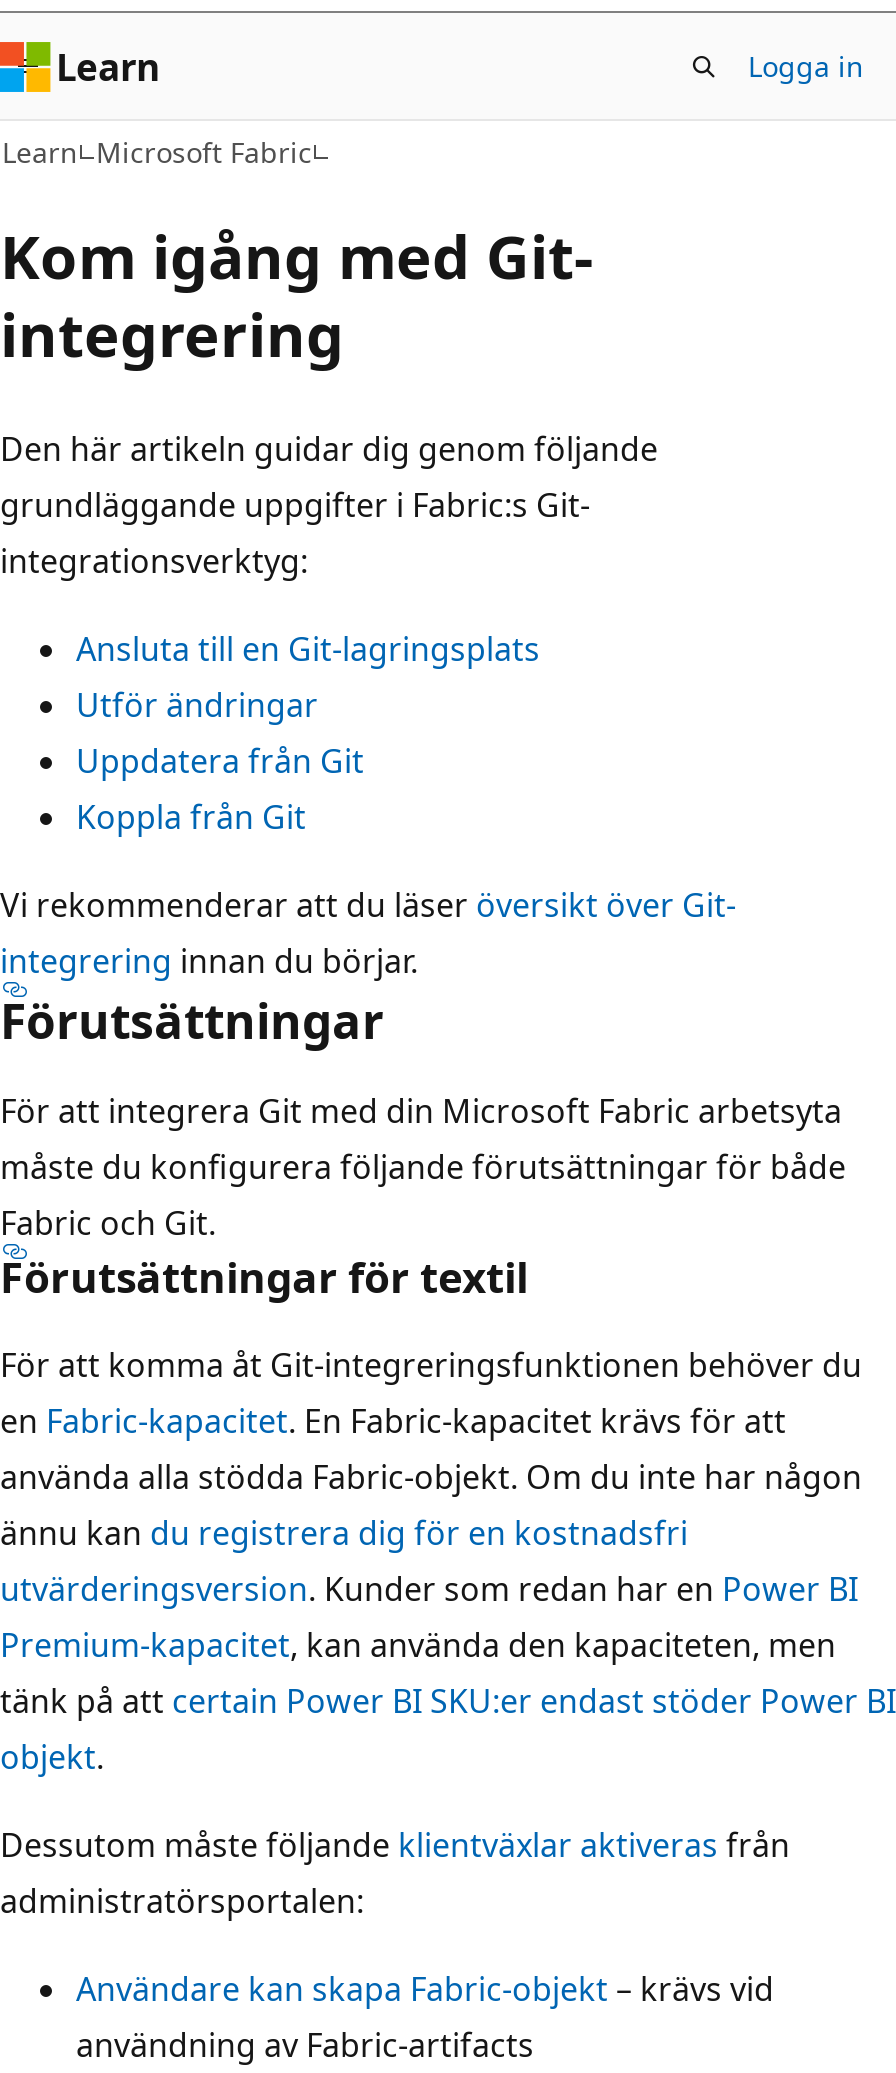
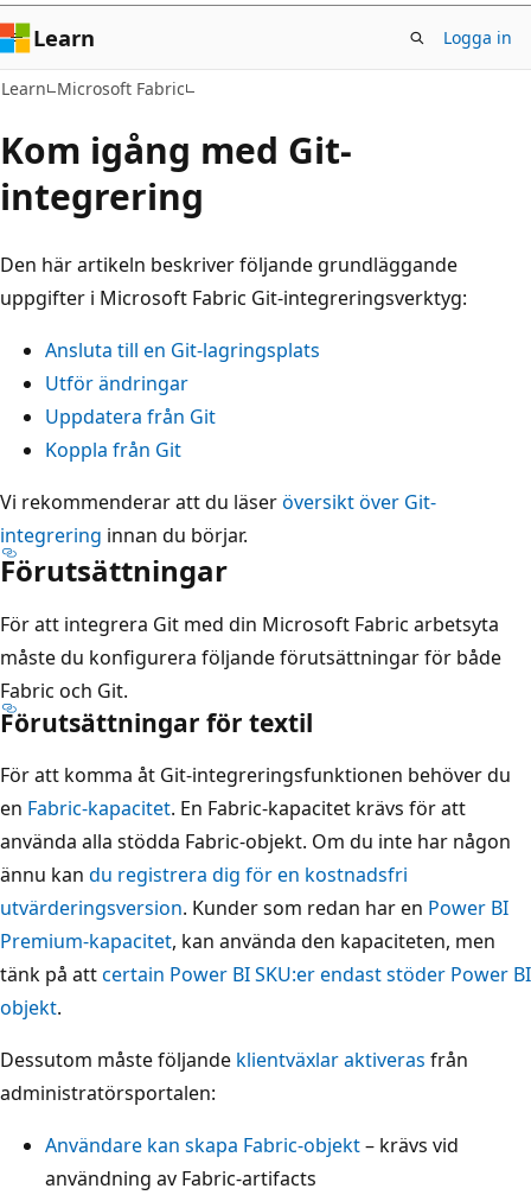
- Den här artikeln guidar dig genom följande
- grundläggande uppgifter i Fabric:s Git-
- integrationsverktyg:
+ Den här artikeln beskriver följande grundläggande
+ uppgifter i Microsoft Fabric Git-integreringsverktyg:
